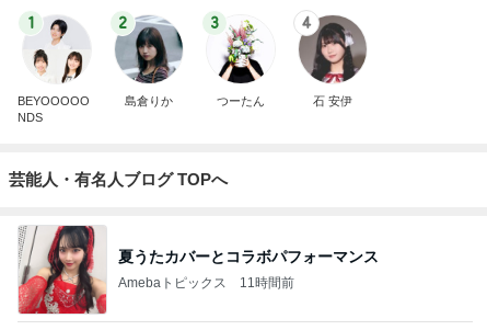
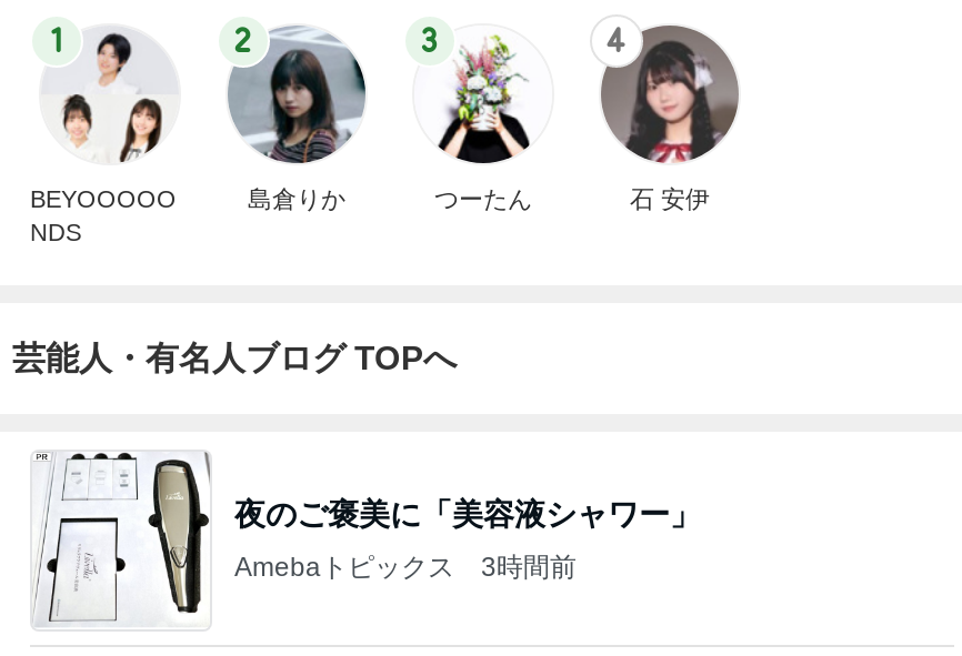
- [image]
- 夏うたカバーとコラボパフォーマンス
+ [image]
+ 夜のご褒美に「美容液シャワー」

- Amebaトピックス 11時間前
+ Amebaトピックス 3時間前
